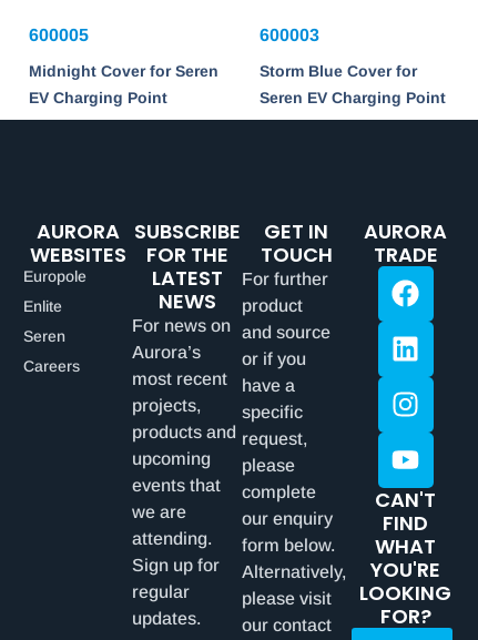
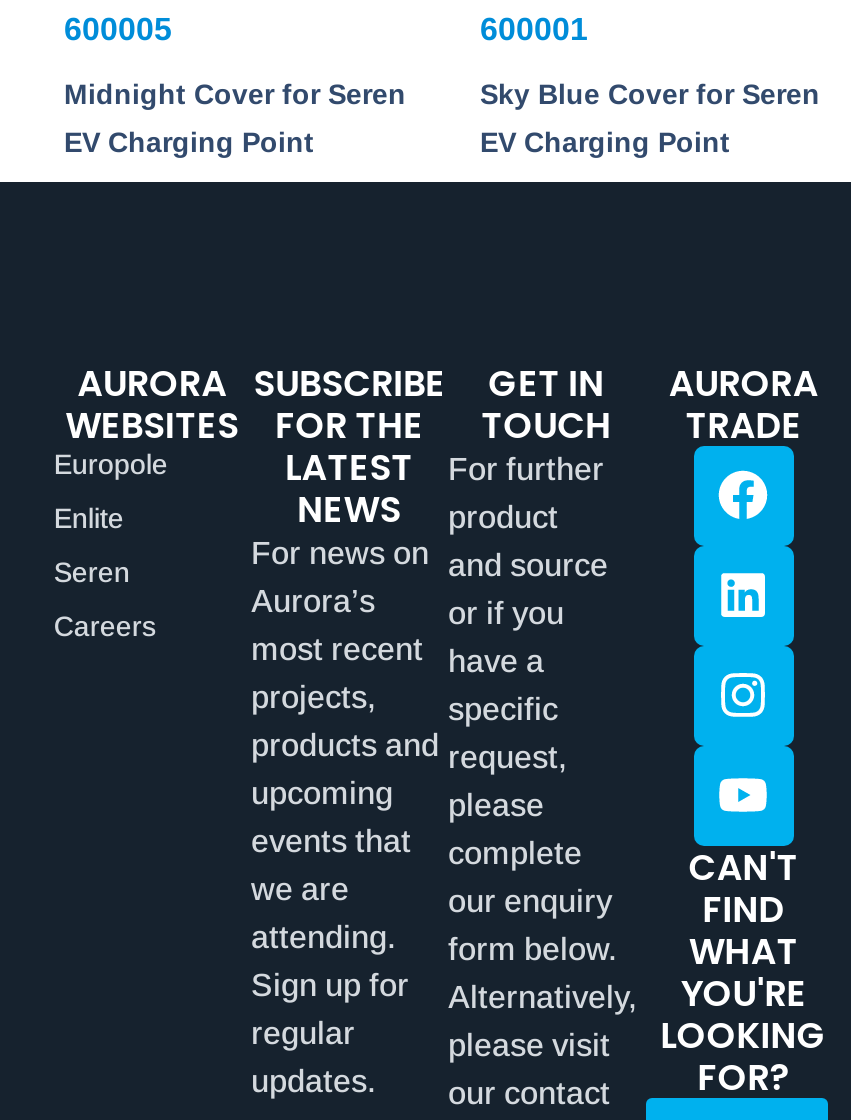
- 600003
+ 600001

- Storm Blue Cover for
+ Sky Blue Cover for Seren

- Seren EV Charging Point
+ EV Charging Point
